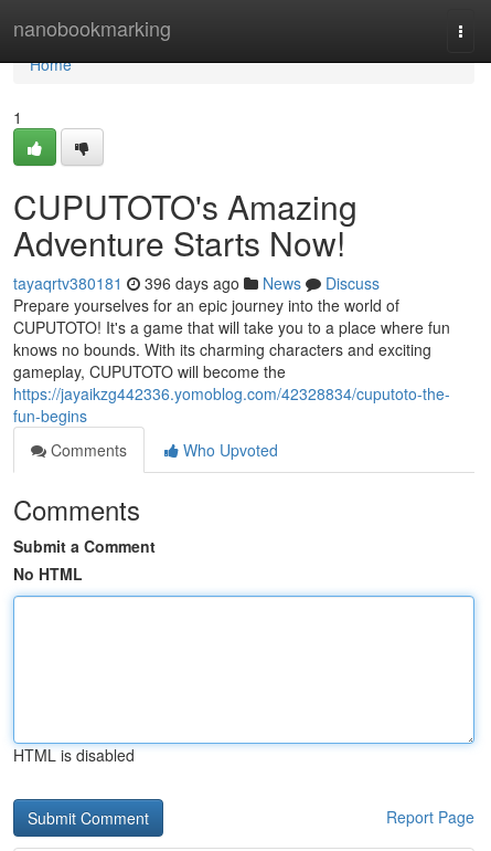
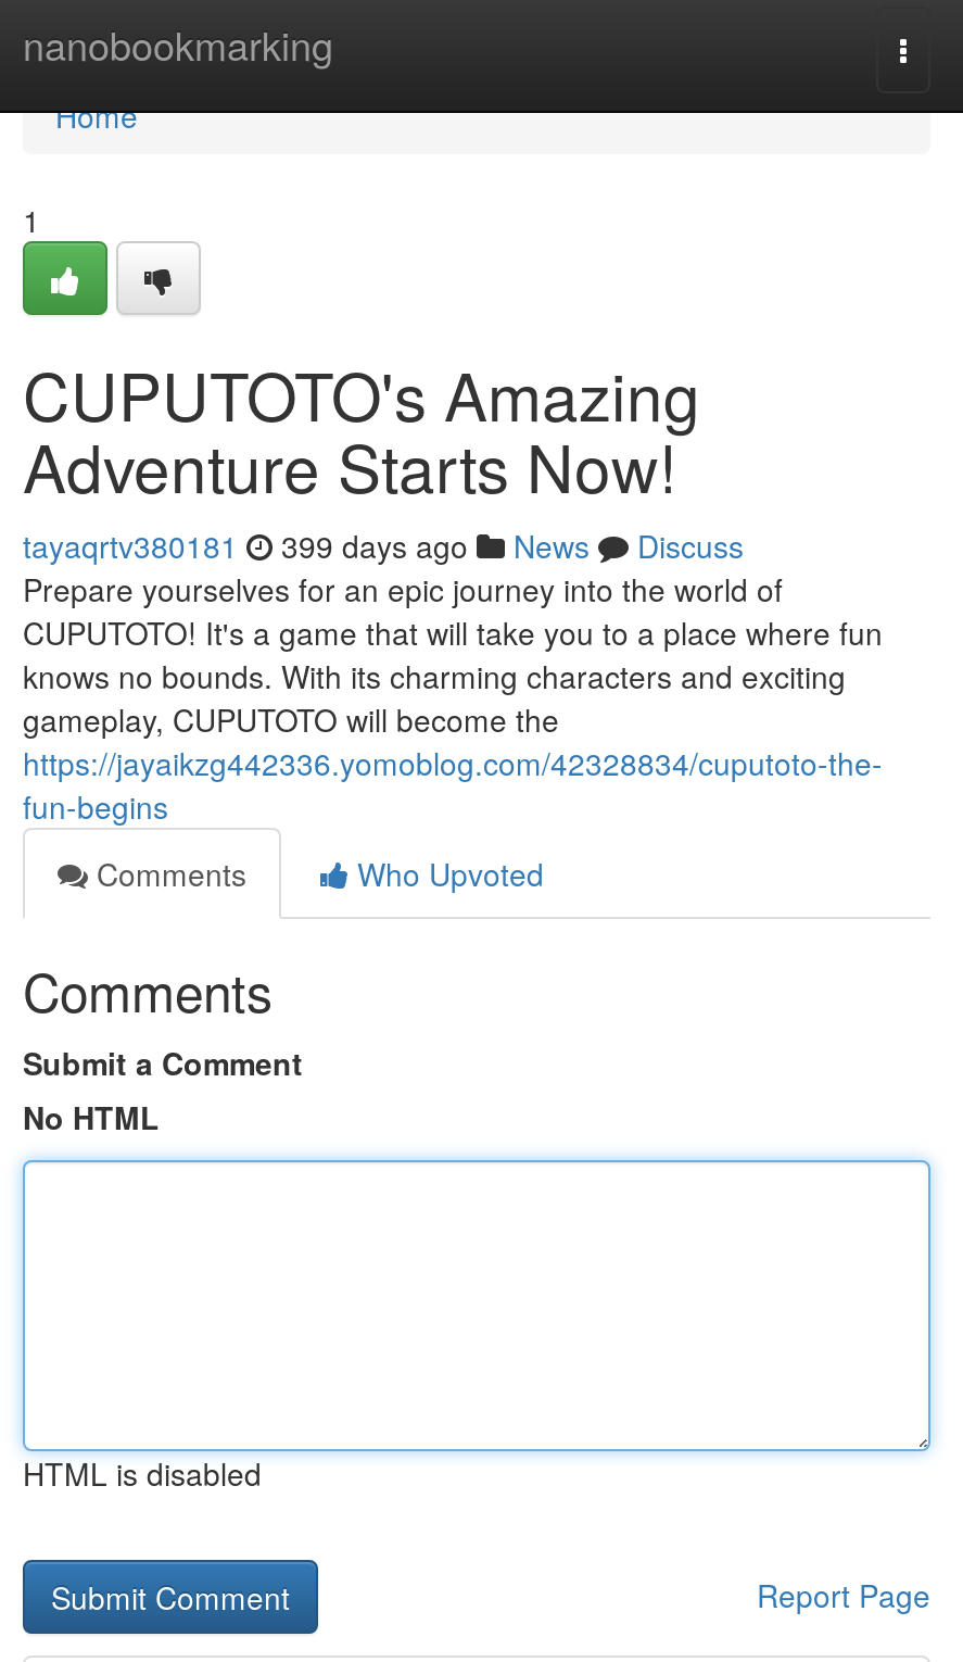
- tayaqrtv380181 396 days ago News Discuss
+ tayaqrtv380181 399 days ago News Discuss
